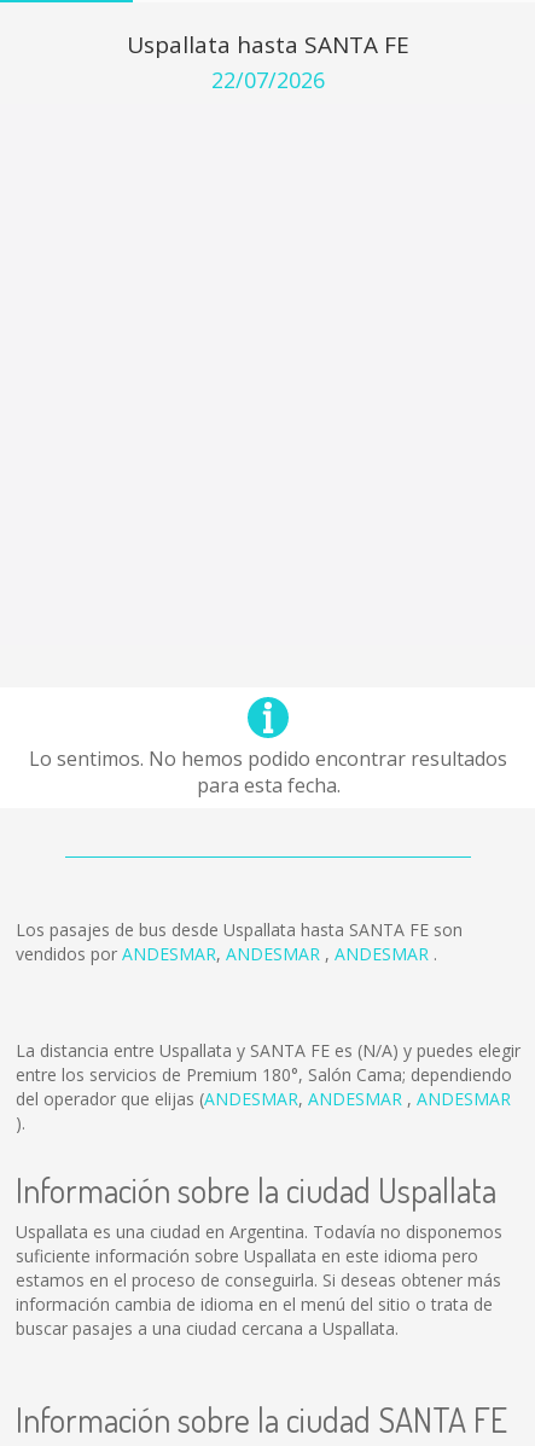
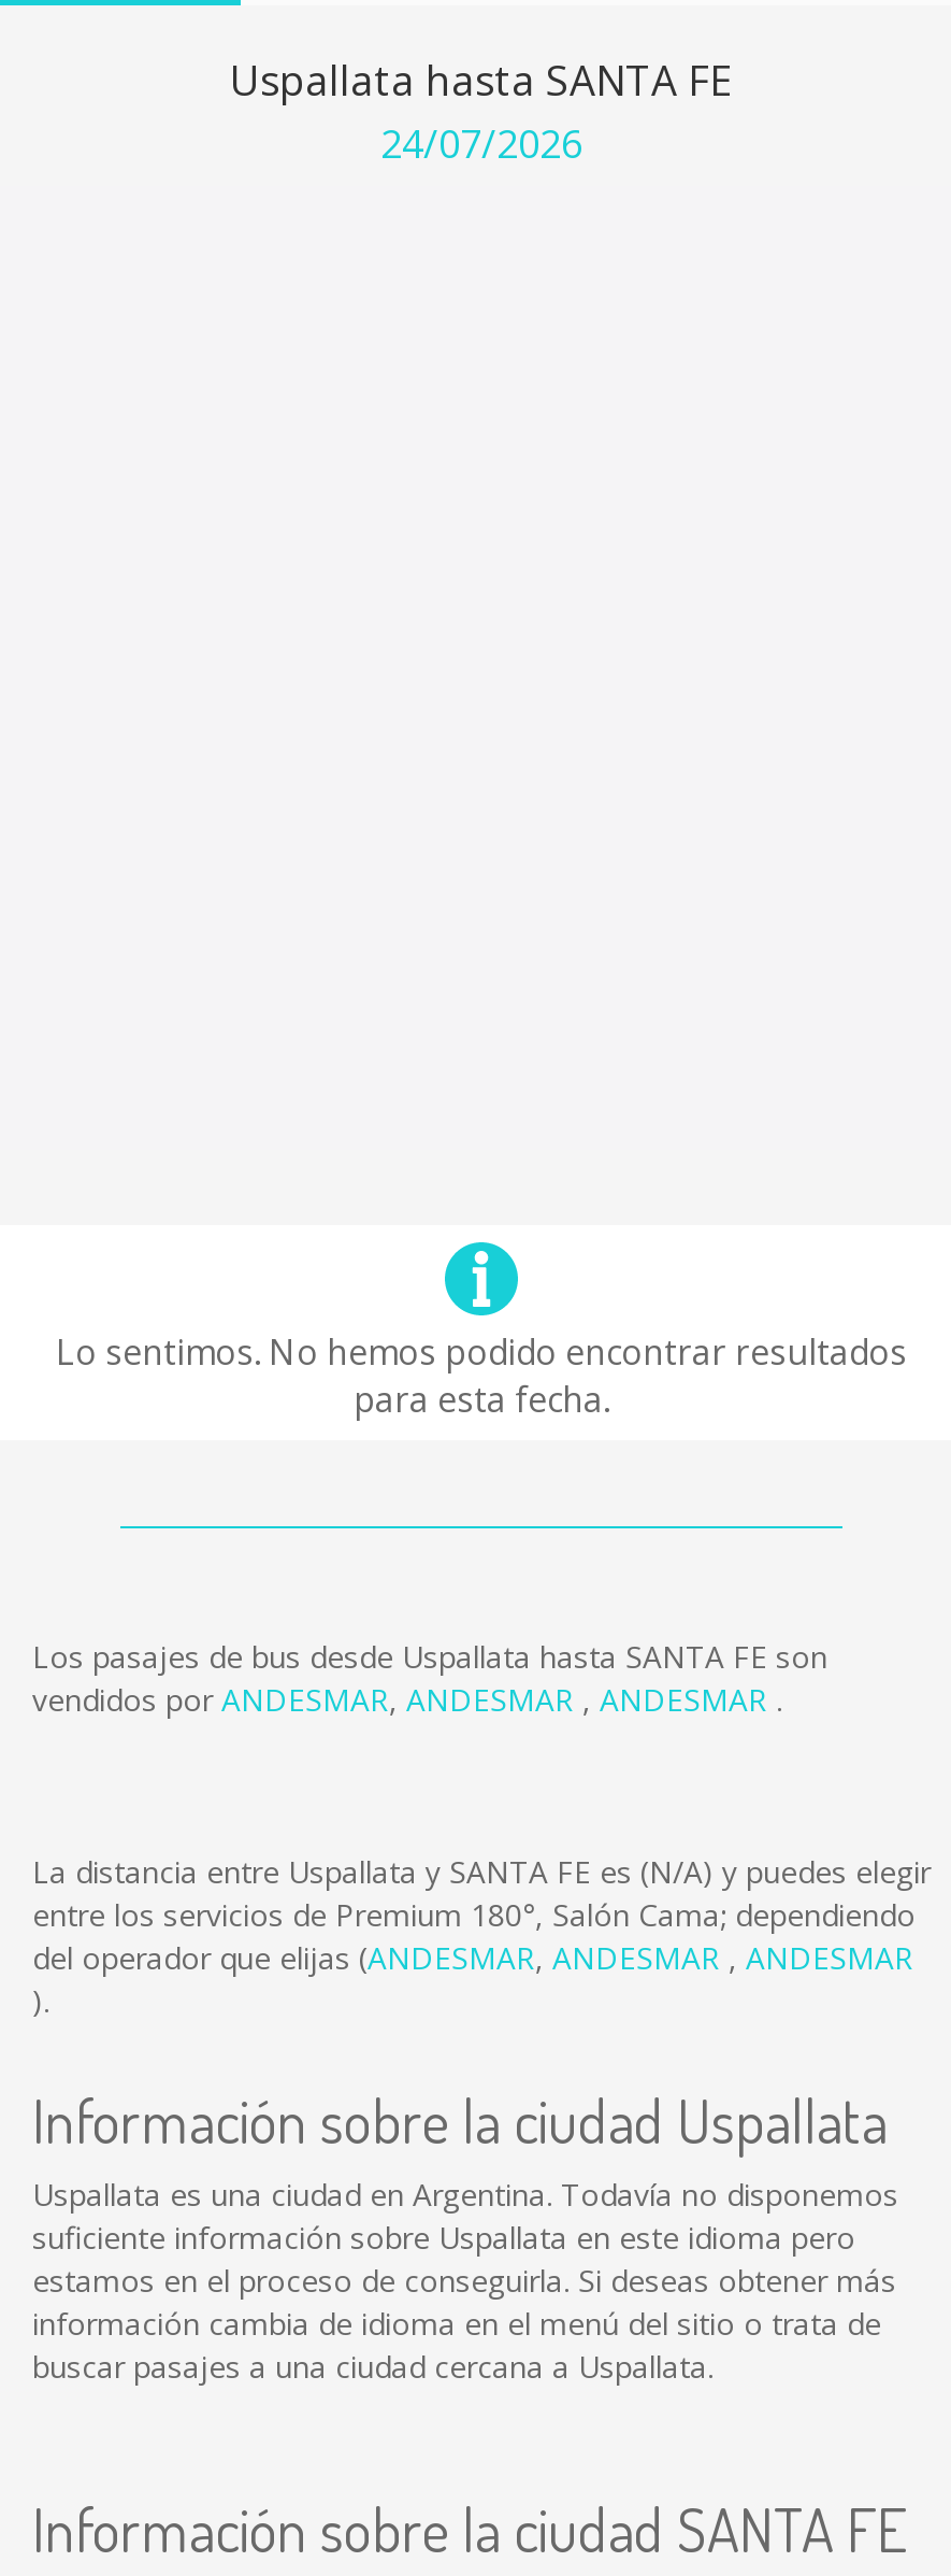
- 22/07/2026
+ 24/07/2026
